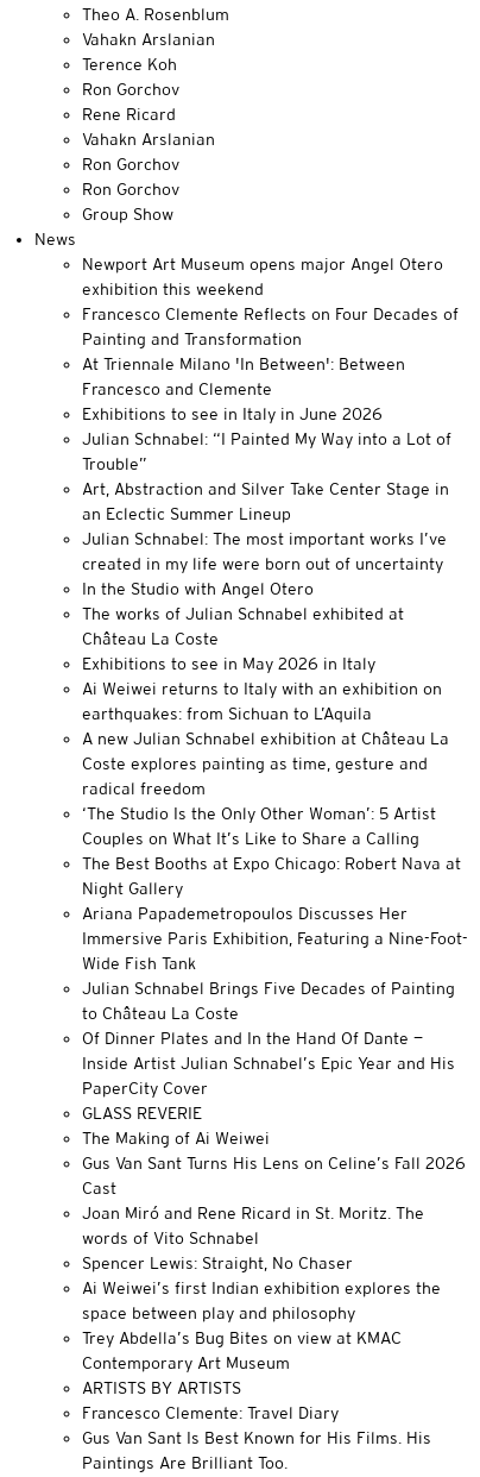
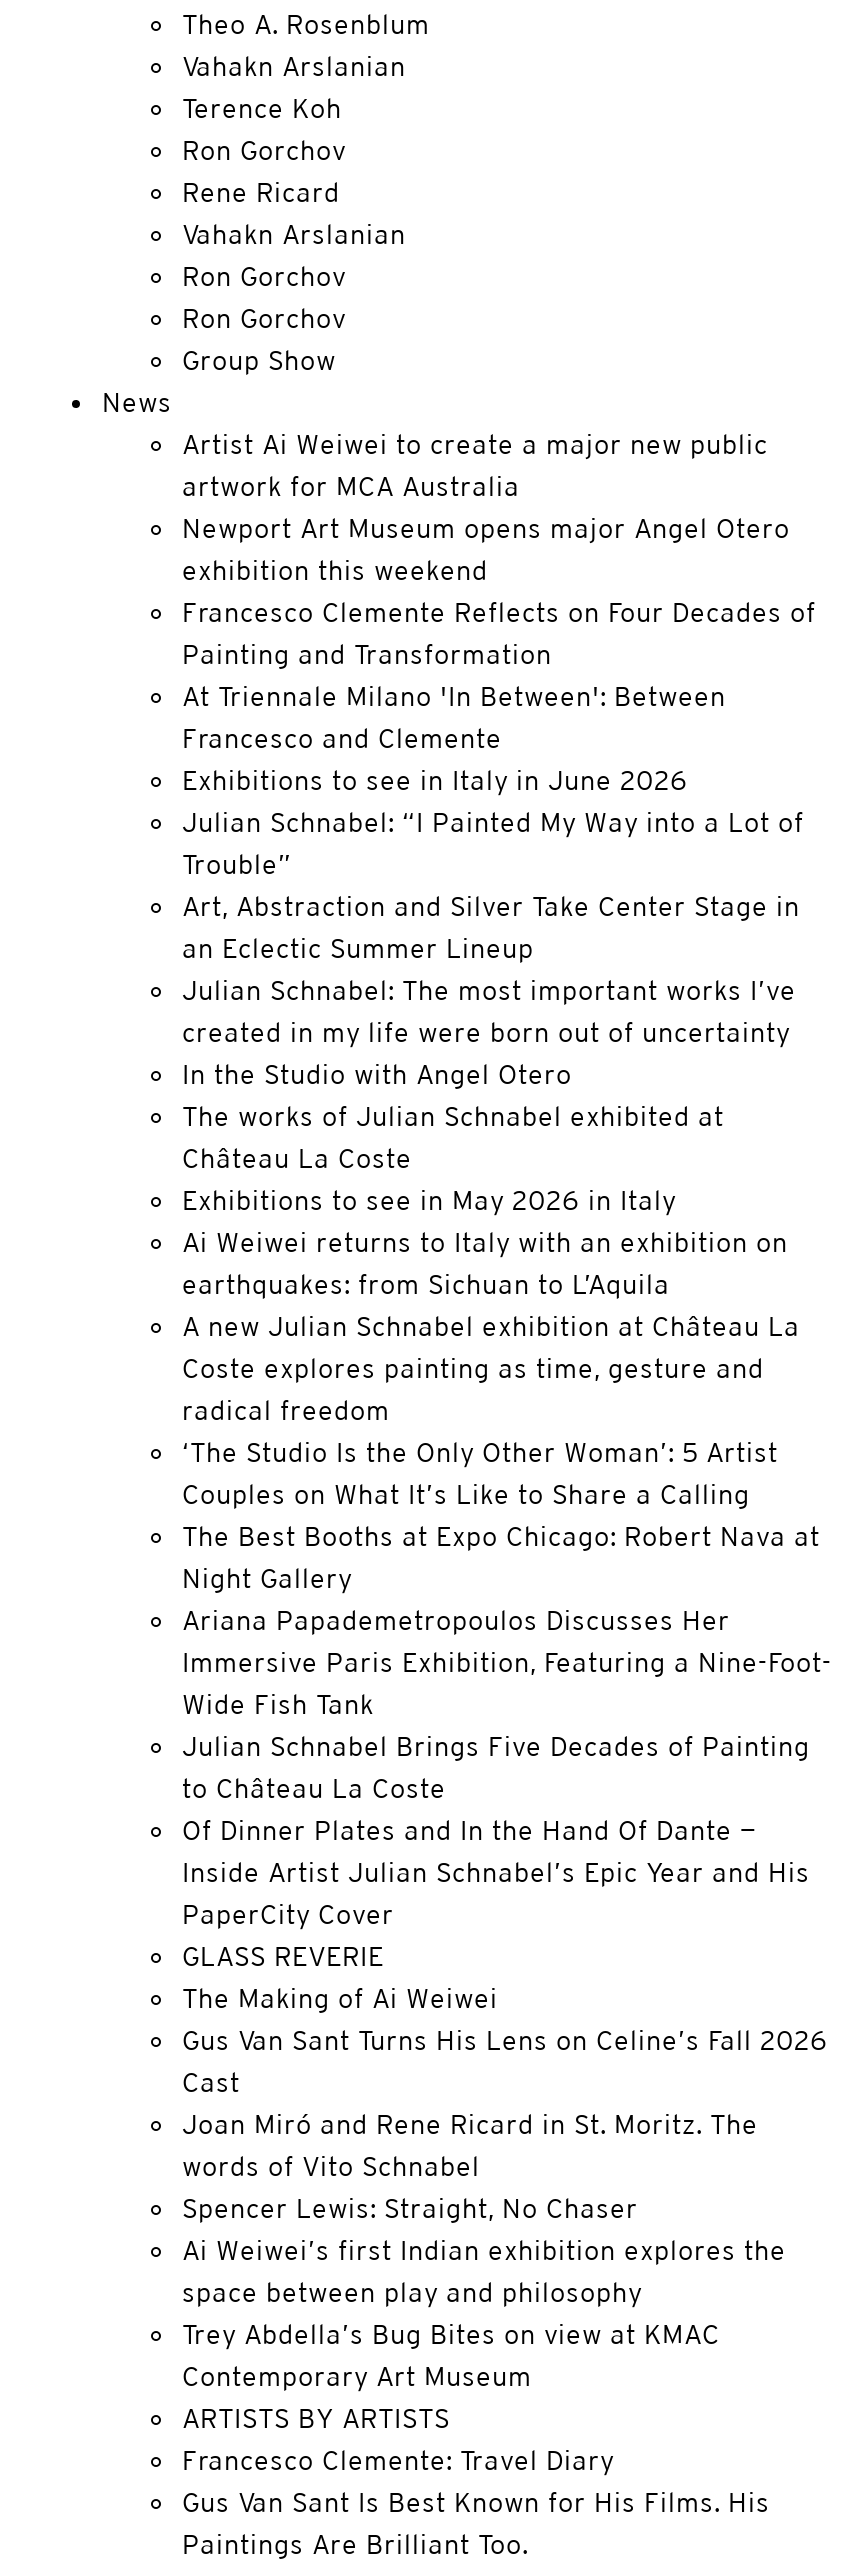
+ Artist Ai Weiwei to create a major new public
+ artwork for MCA Australia
